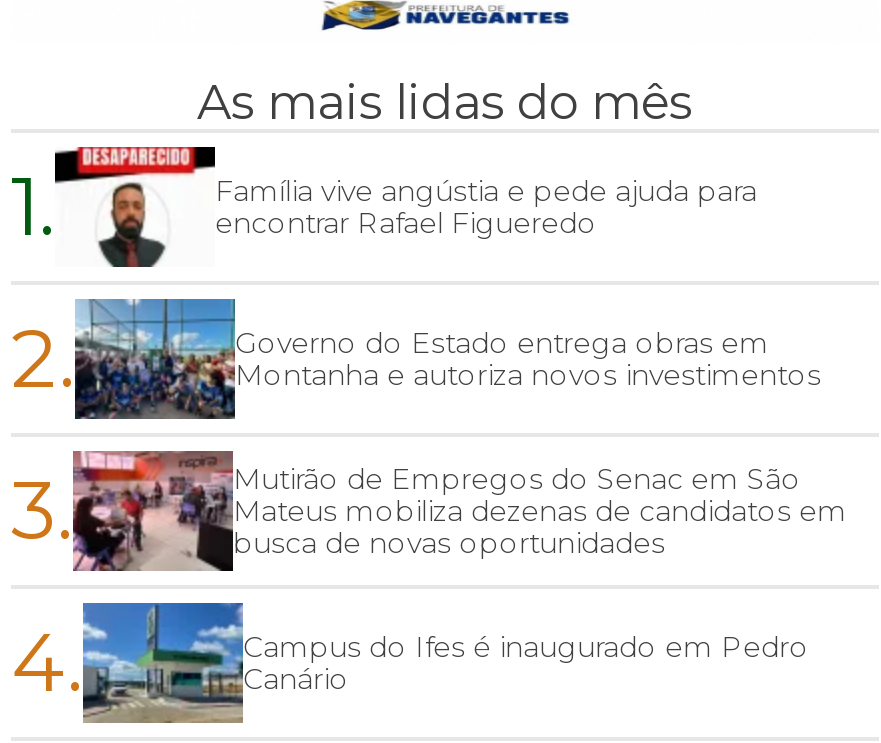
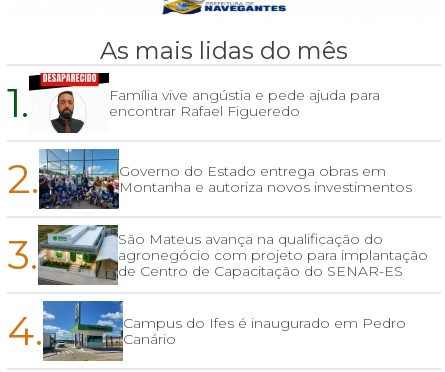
- [image]
- Mutirão de Empregos do Senac em São
- Mateus mobiliza dezenas de candidatos em
- busca de novas oportunidades
+ [image]
+ São Mateus avança na qualificação do
+ agronegócio com projeto para implantação
+ de Centro de Capacitação do SENAR-ES
